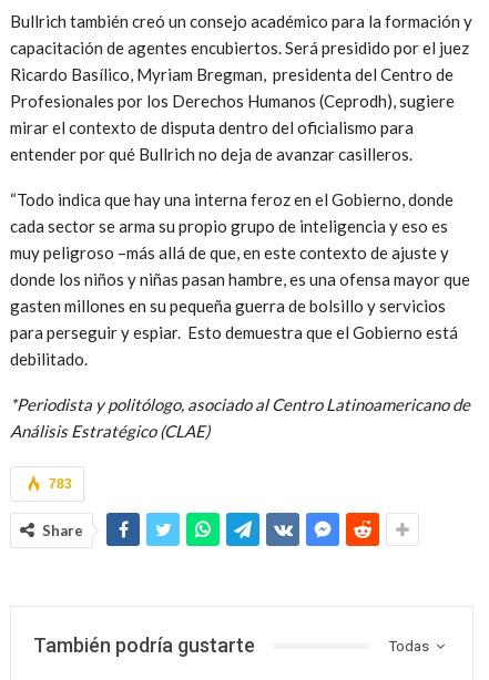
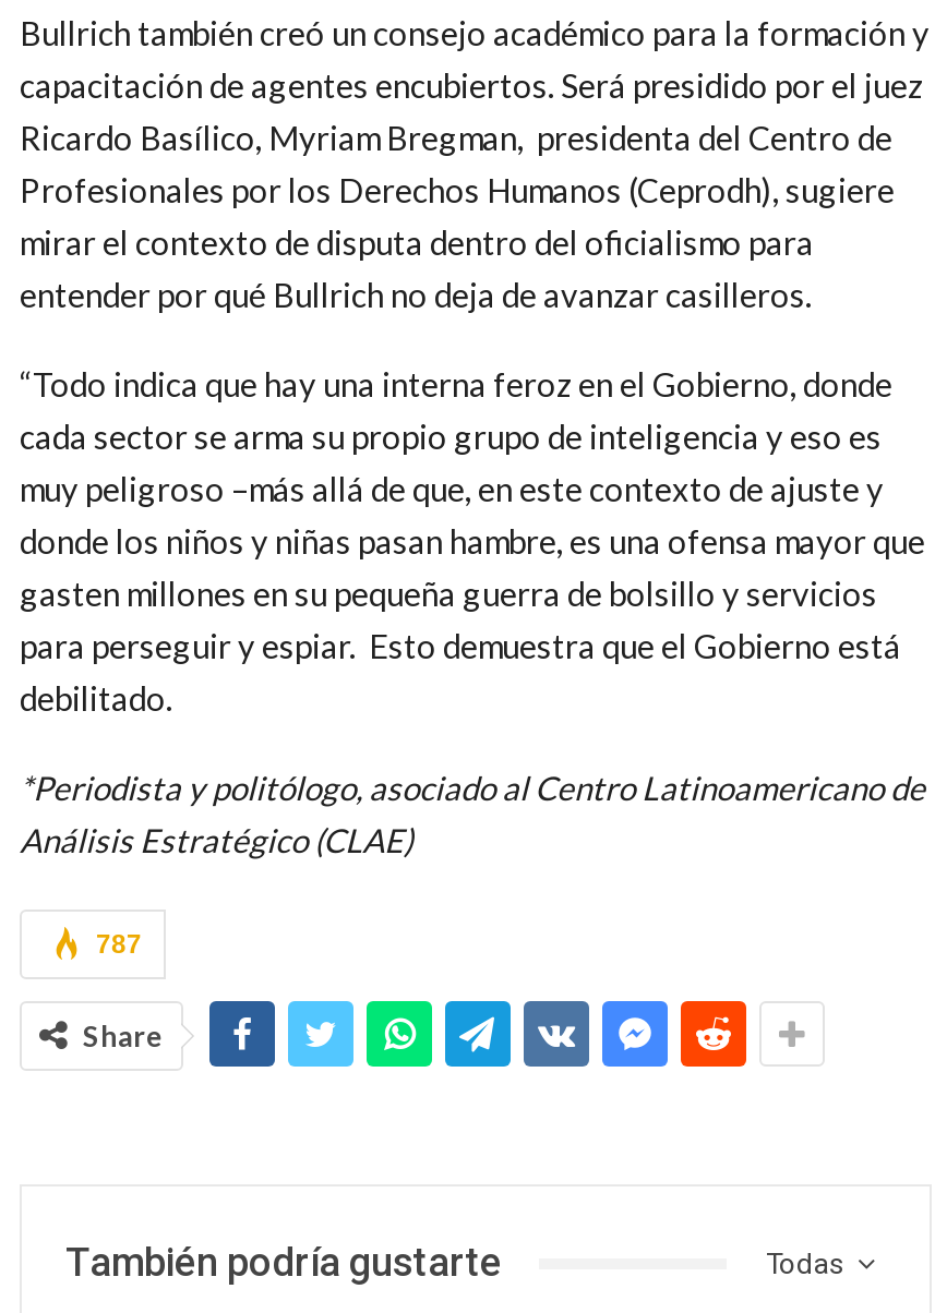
- 783
+ 787
